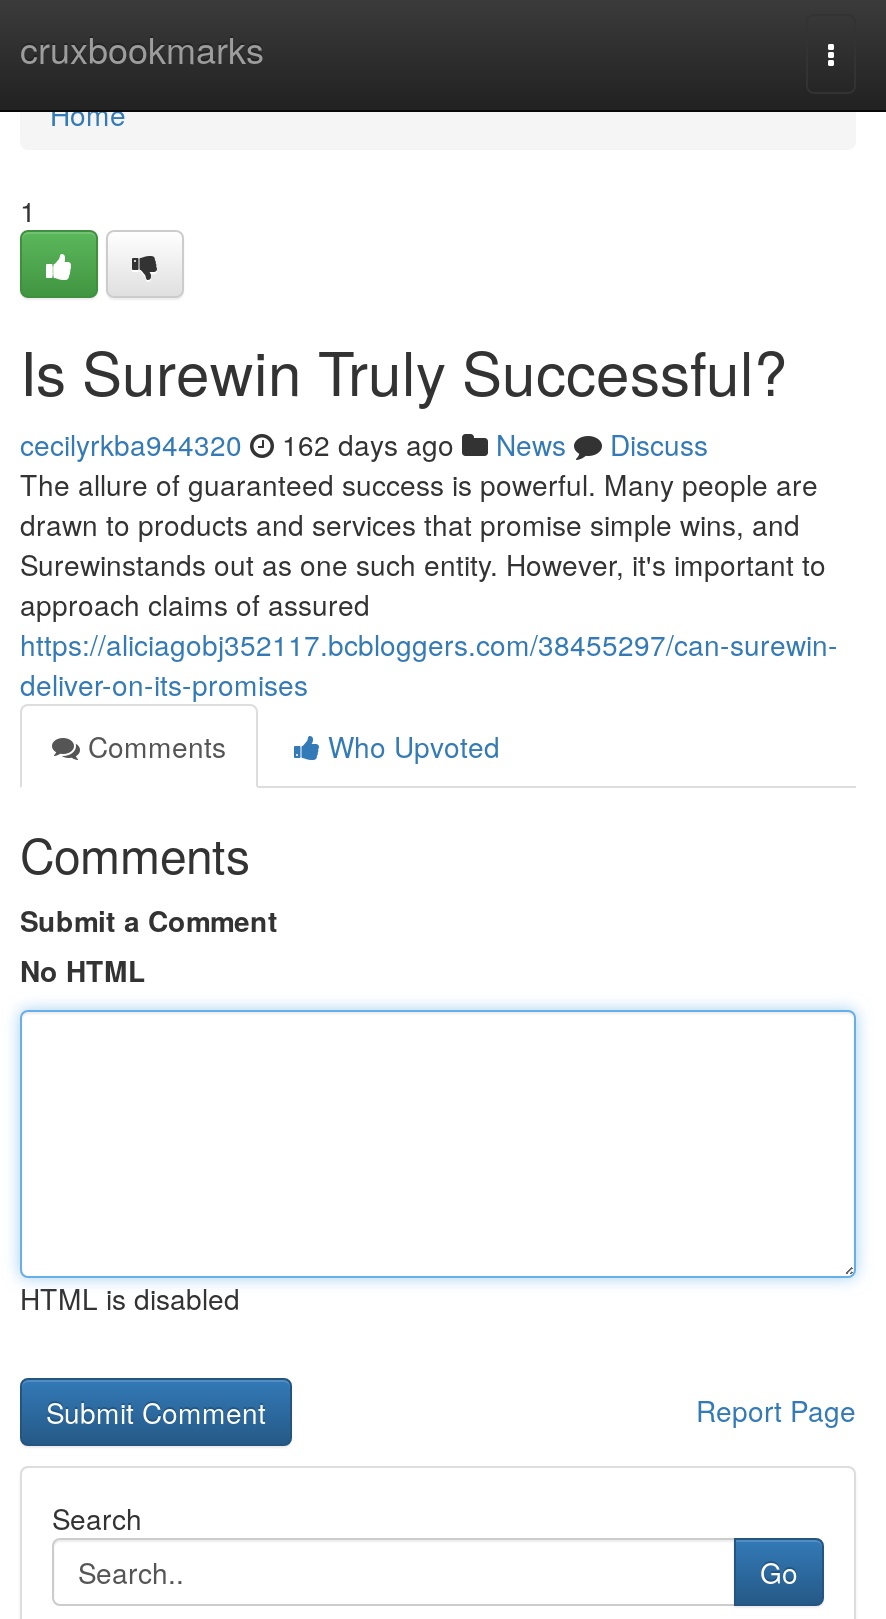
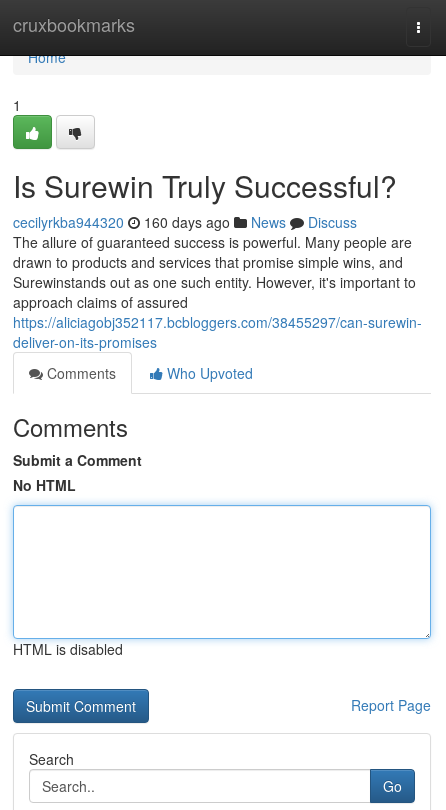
- cecilyrkba944320 162 days ago News Discuss
+ cecilyrkba944320 160 days ago News Discuss
